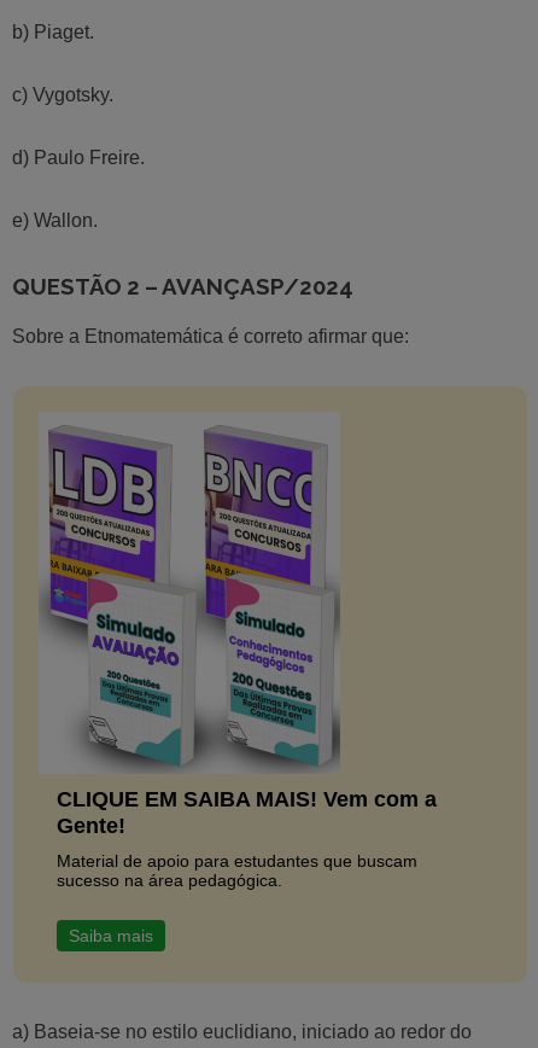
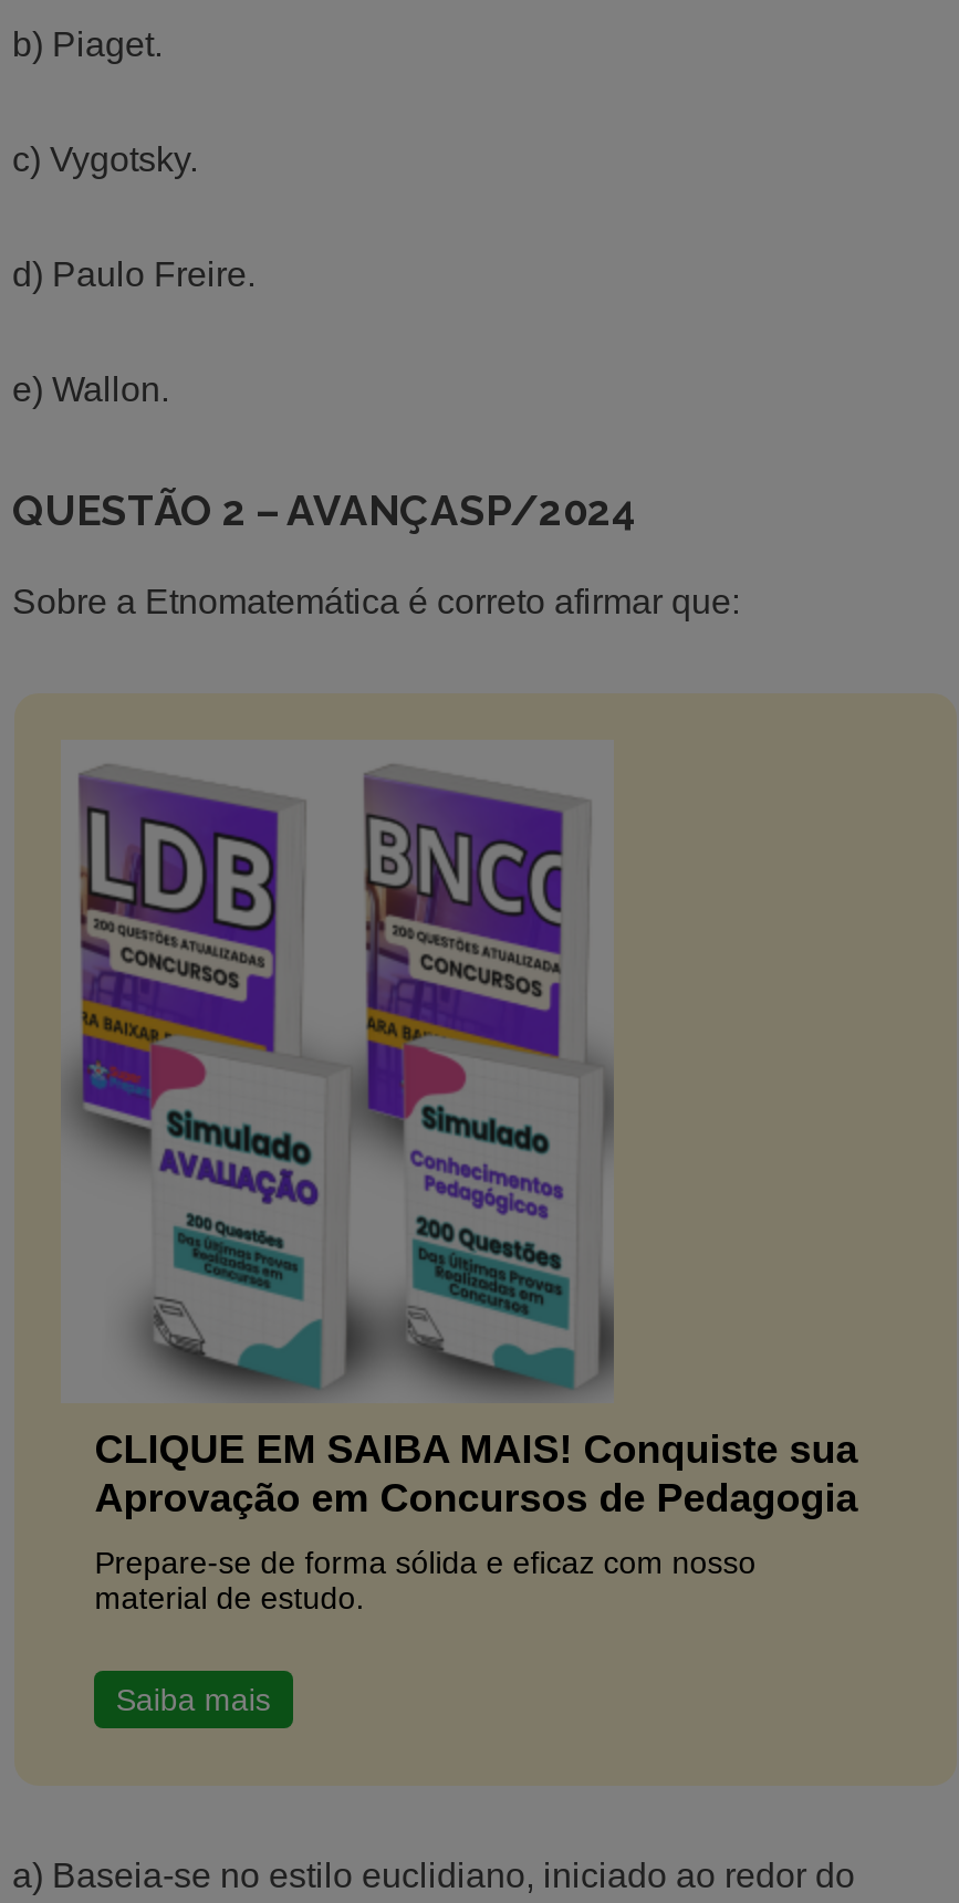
- CLIQUE EM SAIBA MAIS! Vem com a
- Gente!
+ CLIQUE EM SAIBA MAIS! Conquiste sua
+ Aprovação em Concursos de Pedagogia

- Material de apoio para estudantes que buscam
- sucesso na área pedagógica.
+ Prepare-se de forma sólida e eficaz com nosso
+ material de estudo.
